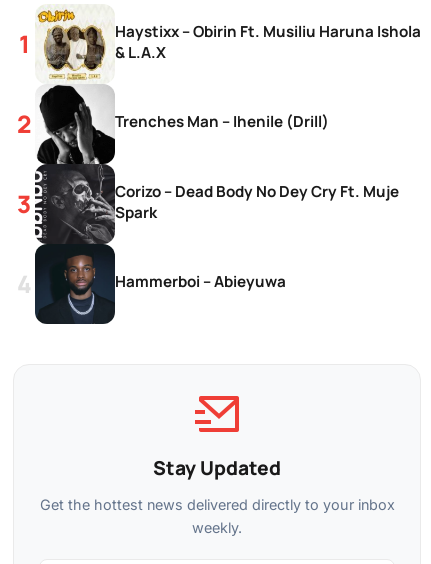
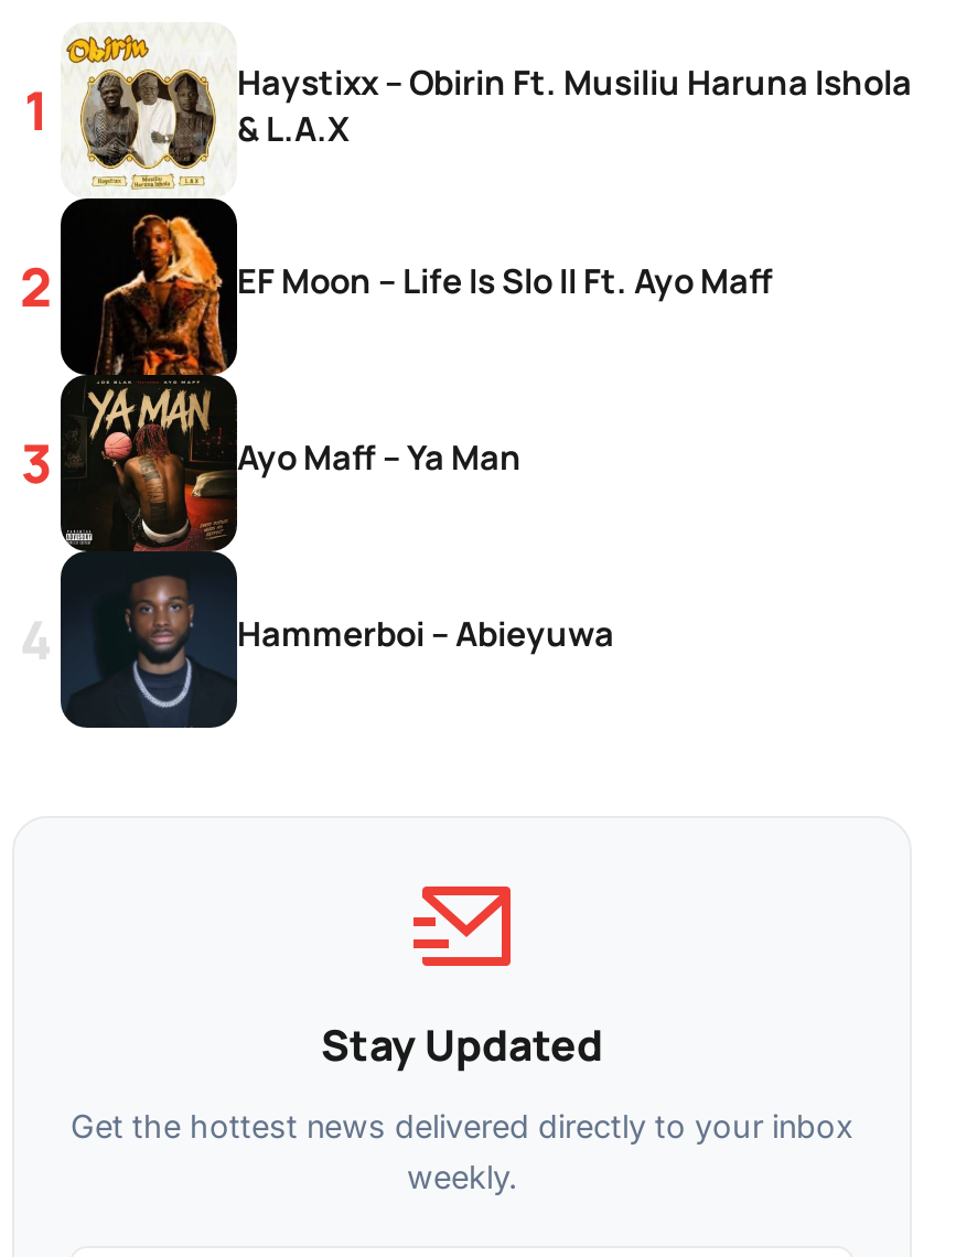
- [image]
- Trenches Man – Ihenile (Drill)
+ [image]
+ EF Moon – Life Is Slo II Ft. Ayo Maff

- Corizo – Dead Body No Dey Cry Ft. Muje
- Spark
+ Ayo Maff – Ya Man
